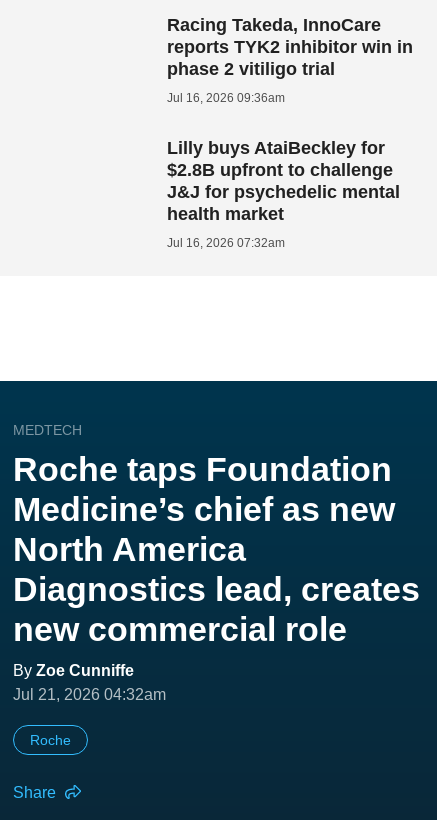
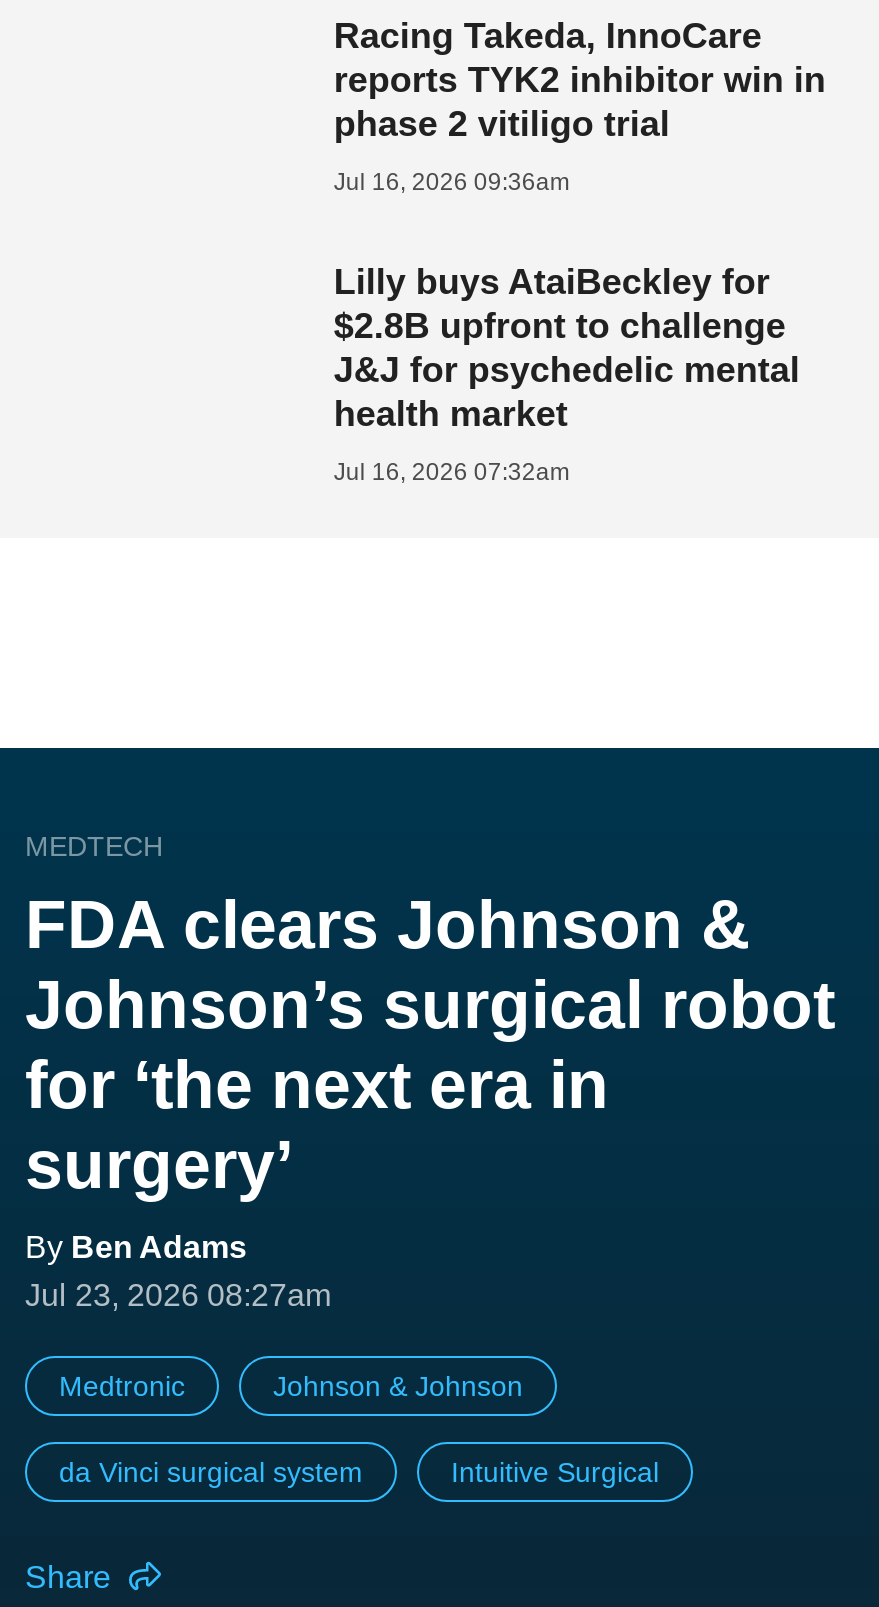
- Roche taps Foundation
- Medicine’s chief as new
- North America
- Diagnostics lead, creates
- new commercial role
- By Zoe Cunniffe
- Jul 21, 2026 04:32am
- Roche
+ FDA clears Johnson &
+ Johnson’s surgical robot
+ for ‘the next era in
+ surgery’
+ By Ben Adams
+ Jul 23, 2026 08:27am
+ Medtronic
+ Johnson & Johnson
+ da Vinci surgical system
+ Intuitive Surgical
